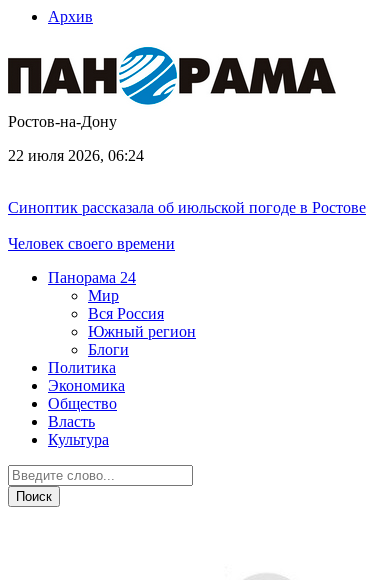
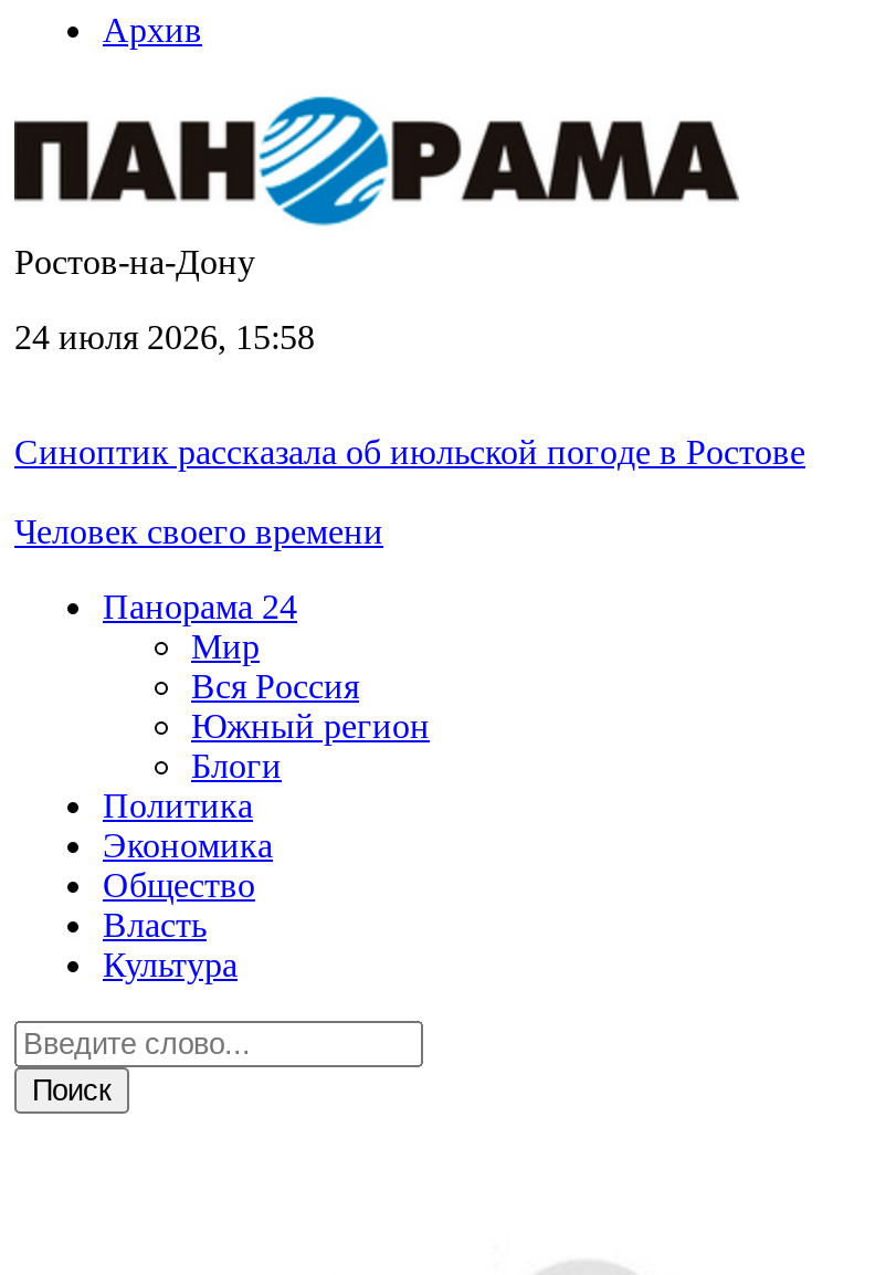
- 22 июля 2026, 06:24
+ 24 июля 2026, 15:58
